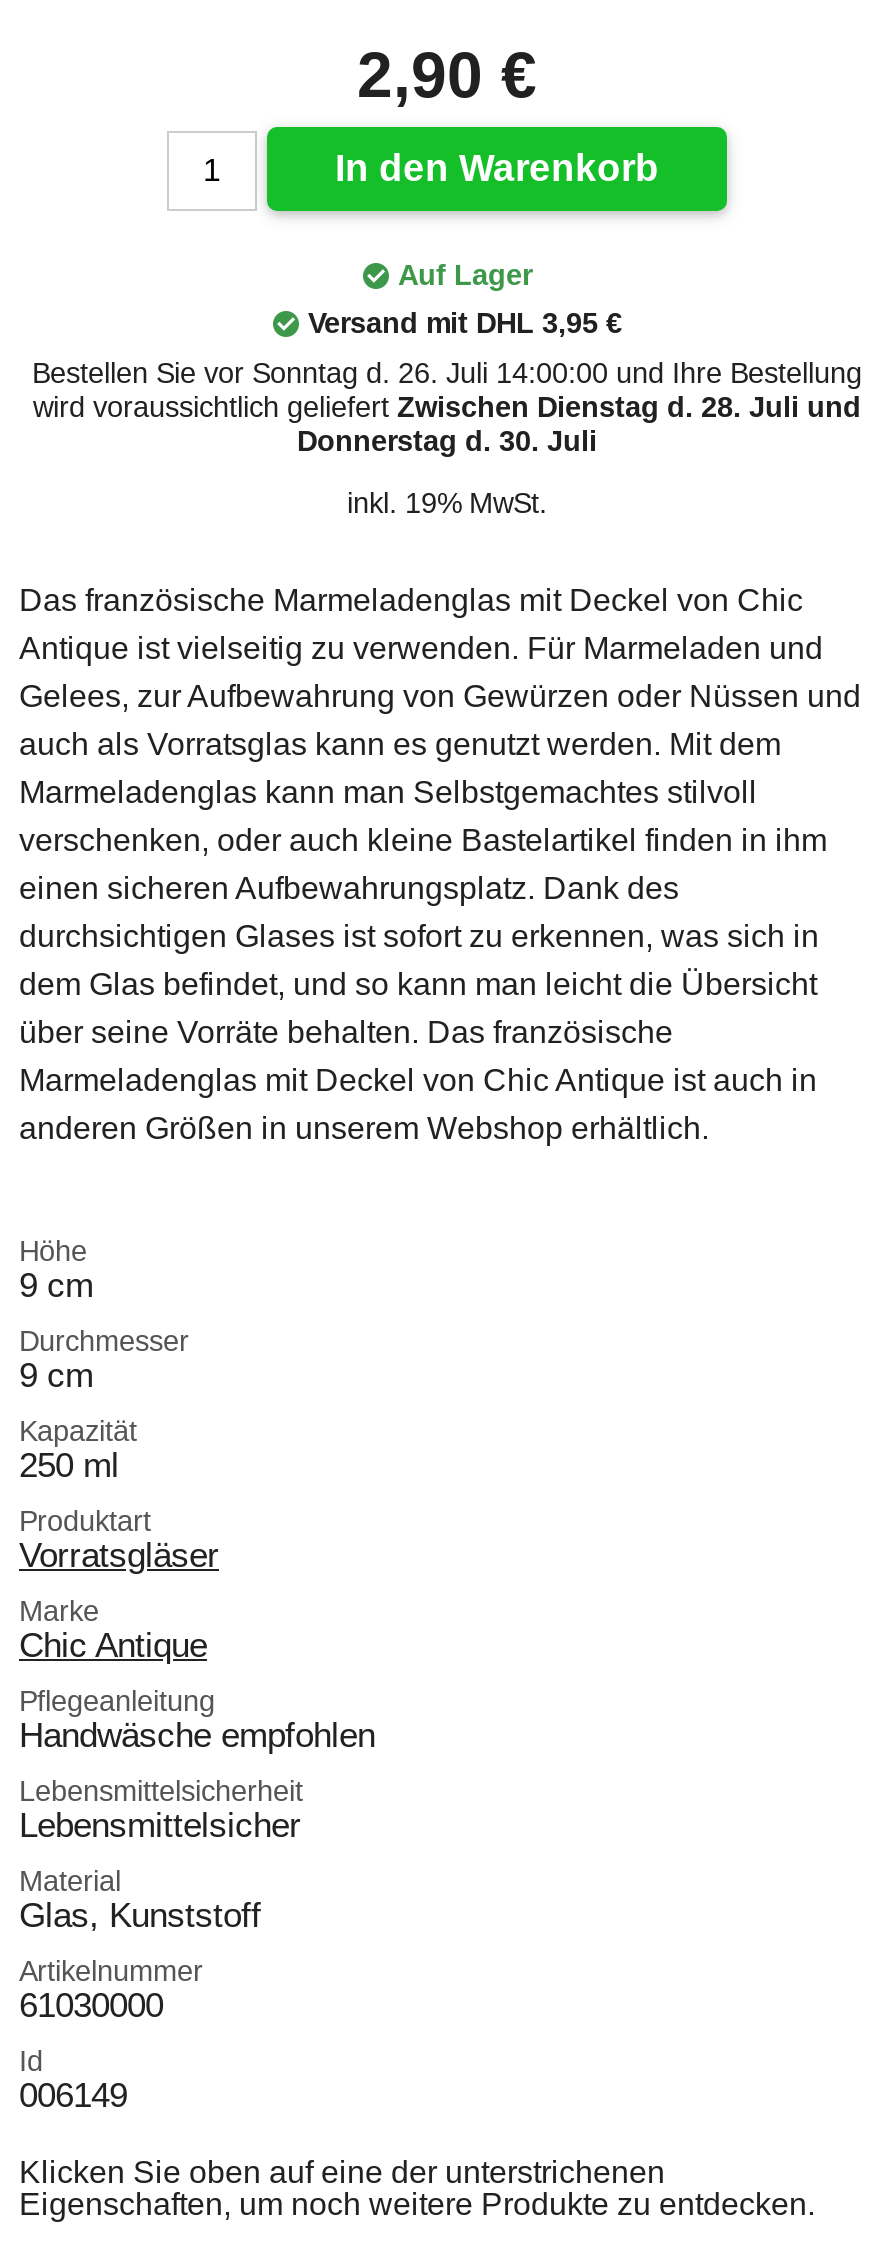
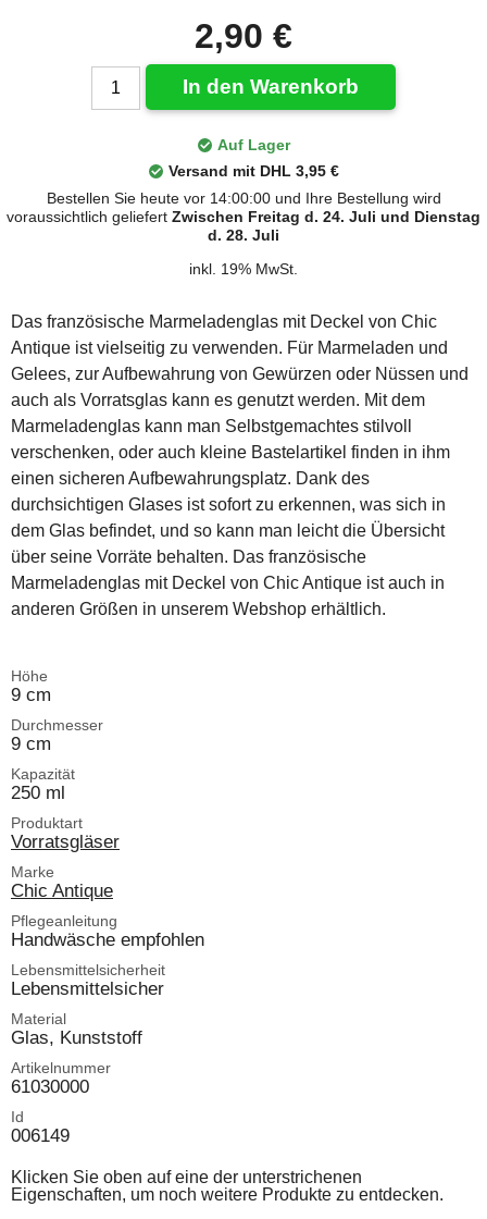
- Bestellen Sie vor Sonntag d. 26. Juli 14:00:00 und Ihre Bestellung
- wird voraussichtlich geliefert Zwischen Dienstag d. 28. Juli und
- Donnerstag d. 30. Juli
+ Bestellen Sie heute vor 14:00:00 und Ihre Bestellung wird
+ voraussichtlich geliefert Zwischen Freitag d. 24. Juli und Dienstag
+ d. 28. Juli
